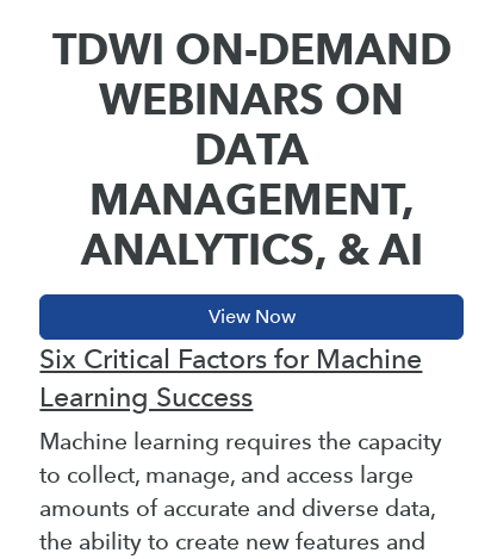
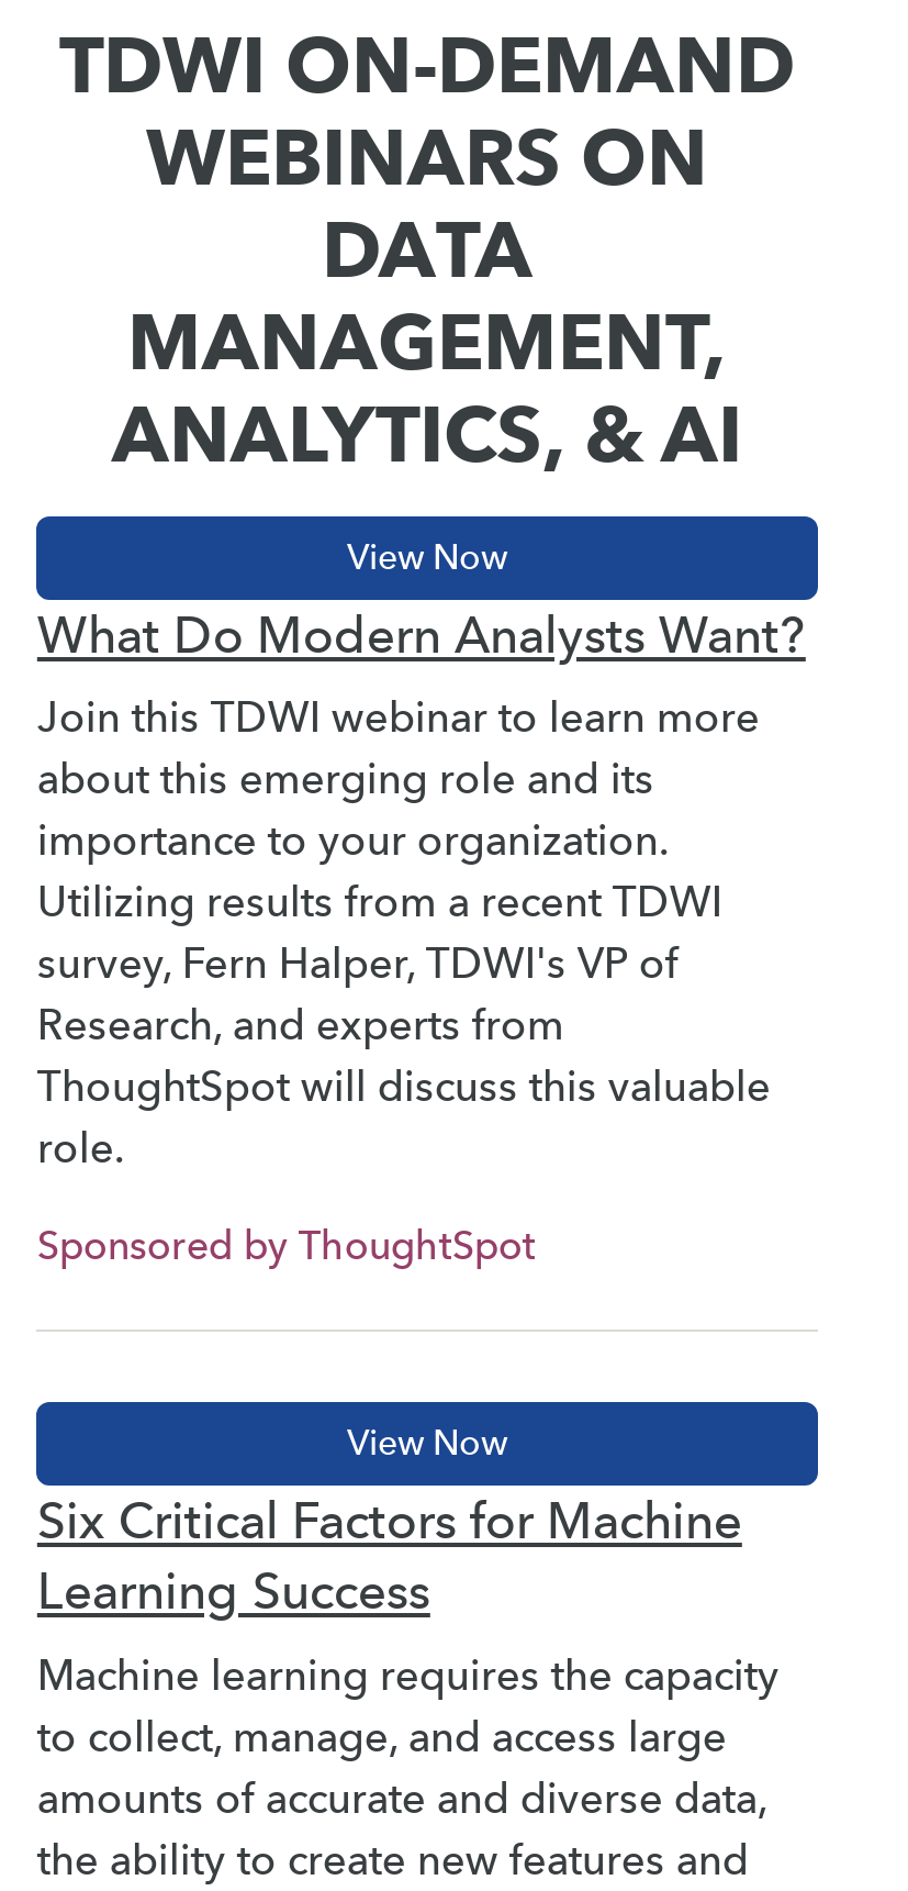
+ What Do Modern Analysts Want?
+ Join this TDWI webinar to learn more
+ about this emerging role and its
+ importance to your organization.
+ Utilizing results from a recent TDWI
+ survey, Fern Halper, TDWI's VP of
+ Research, and experts from
+ ThoughtSpot will discuss this valuable
+ role.
+ Sponsored by ThoughtSpot
